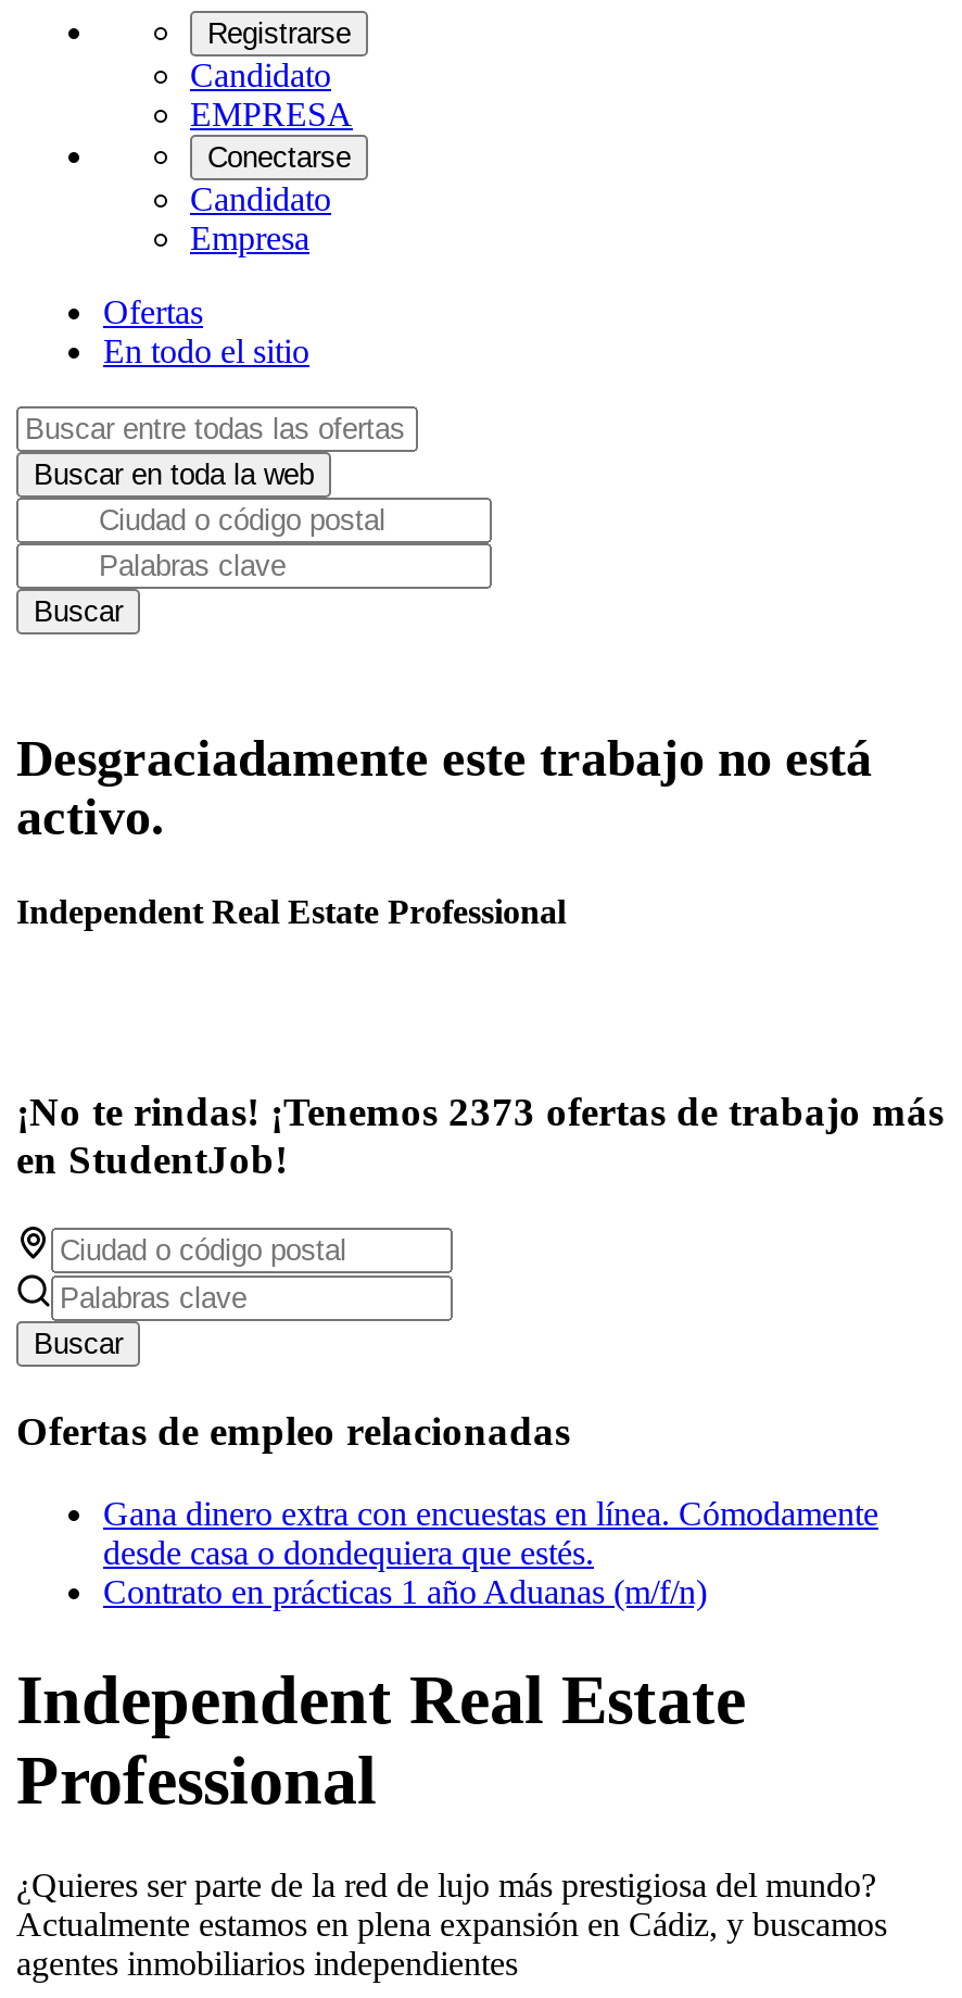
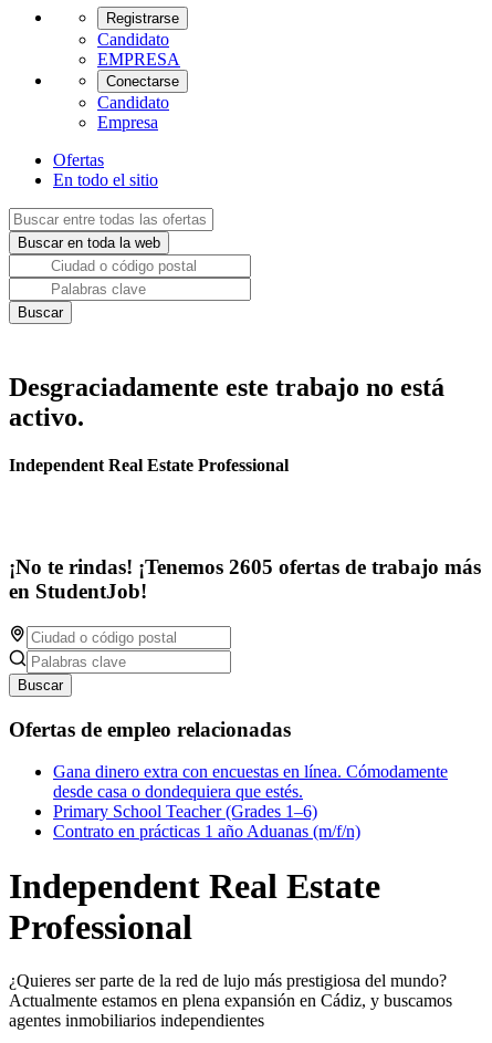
- ¡No te rindas! ¡Tenemos 2373 ofertas de trabajo más
+ ¡No te rindas! ¡Tenemos 2605 ofertas de trabajo más

+ Primary School Teacher (Grades 1–6)
